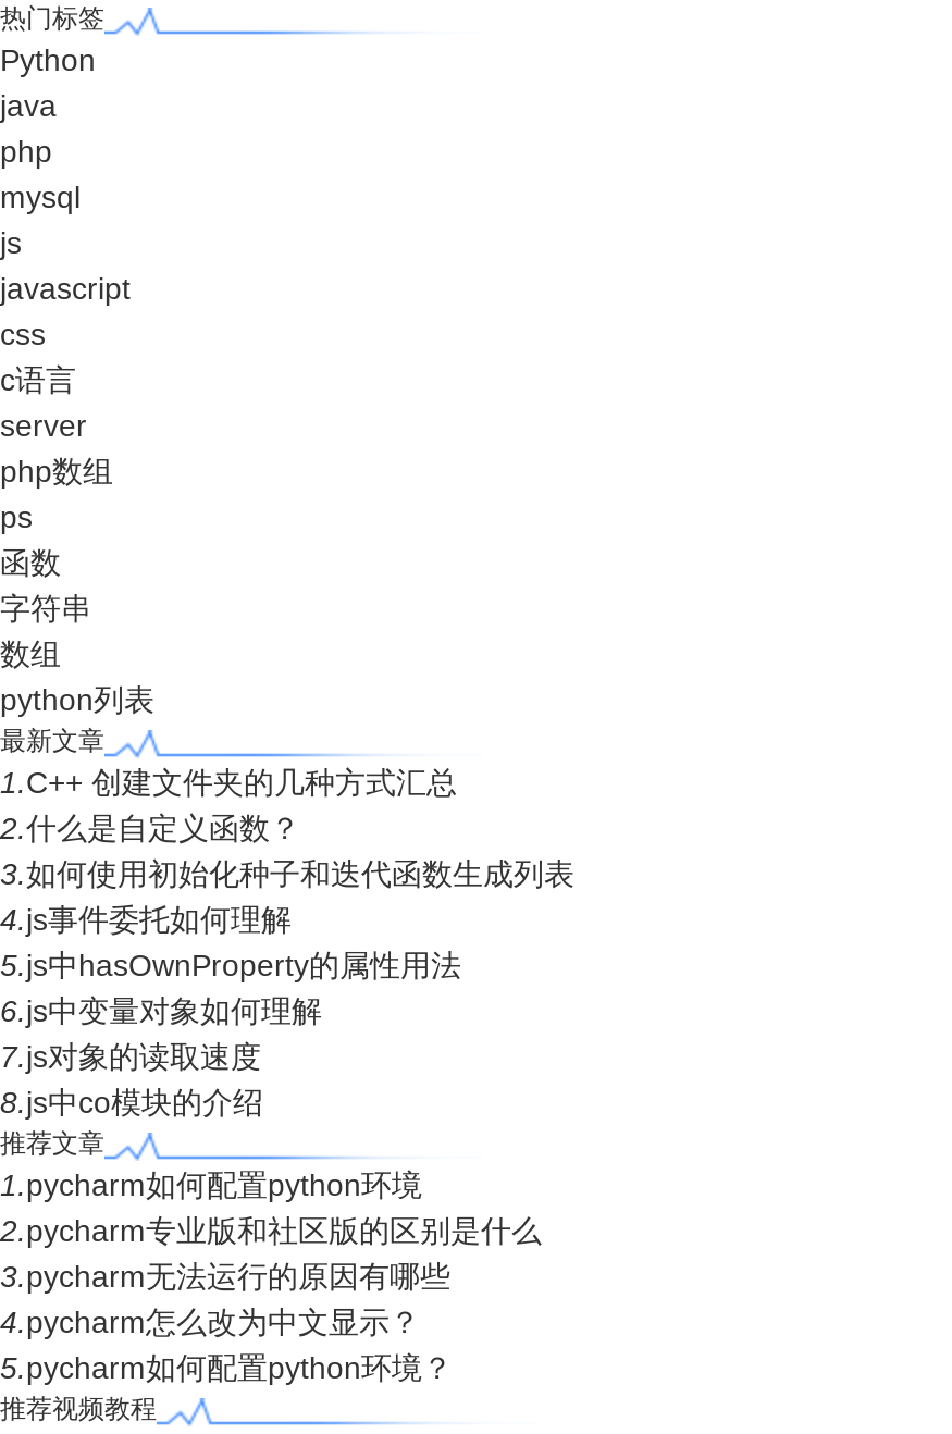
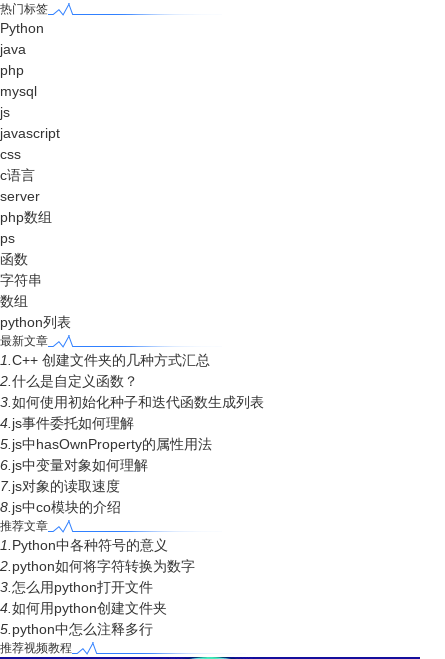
- 1. pycharm如何配置python环境
- 2. pycharm专业版和社区版的区别是什么
- 3. pycharm无法运行的原因有哪些
- 4. pycharm怎么改为中文显示？
- 5. pycharm如何配置python环境？
+ 1. Python中各种符号的意义
+ 2. python如何将字符转换为数字
+ 3.怎么用python打开文件
+ 4.如何用python创建文件夹
+ 5. python中怎么注释多行
